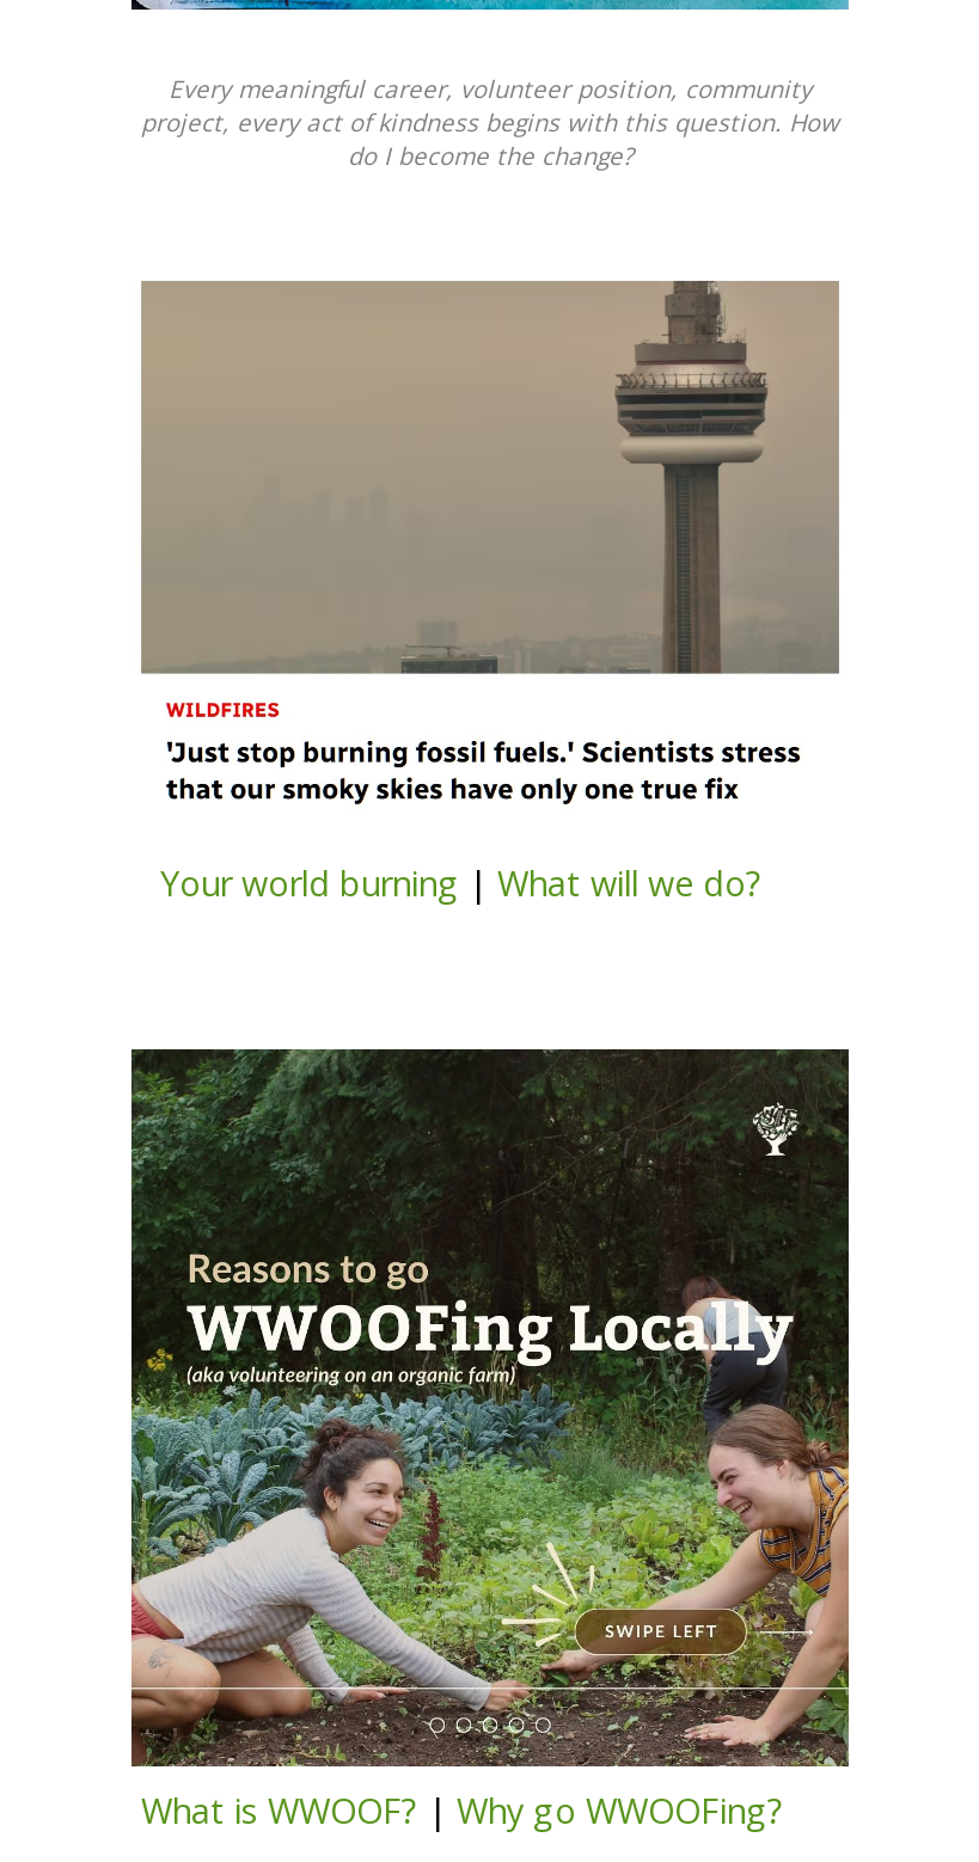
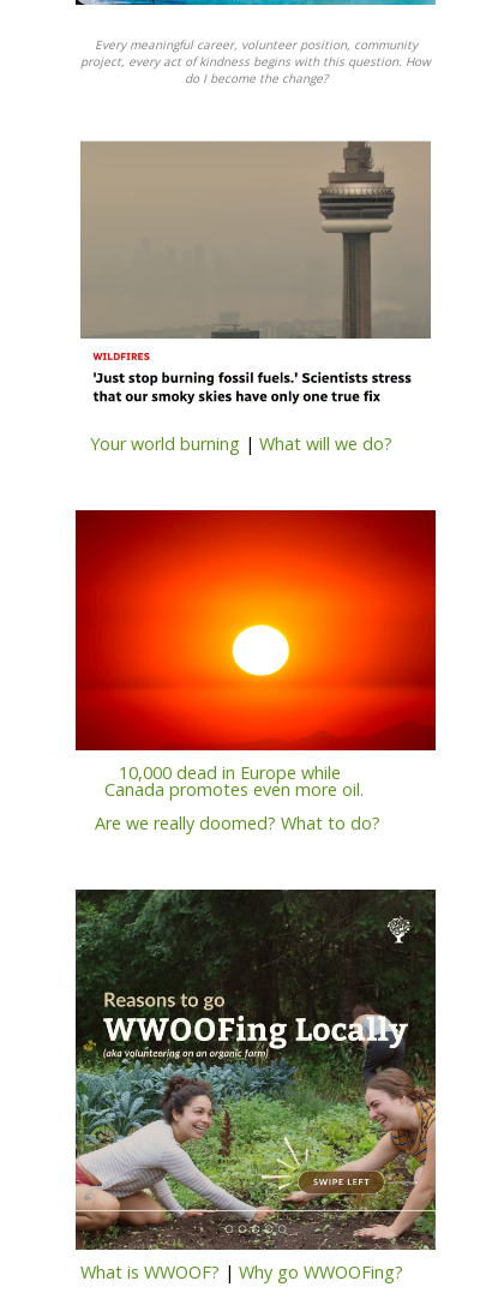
+ [image]
+ 10,000 dead in Europe while
+ Canada promotes even more oil.
+ Are we really doomed? What to do?
